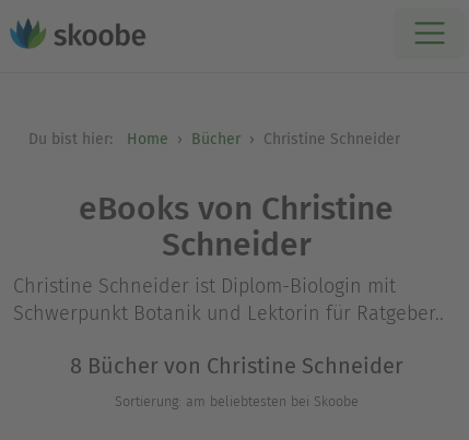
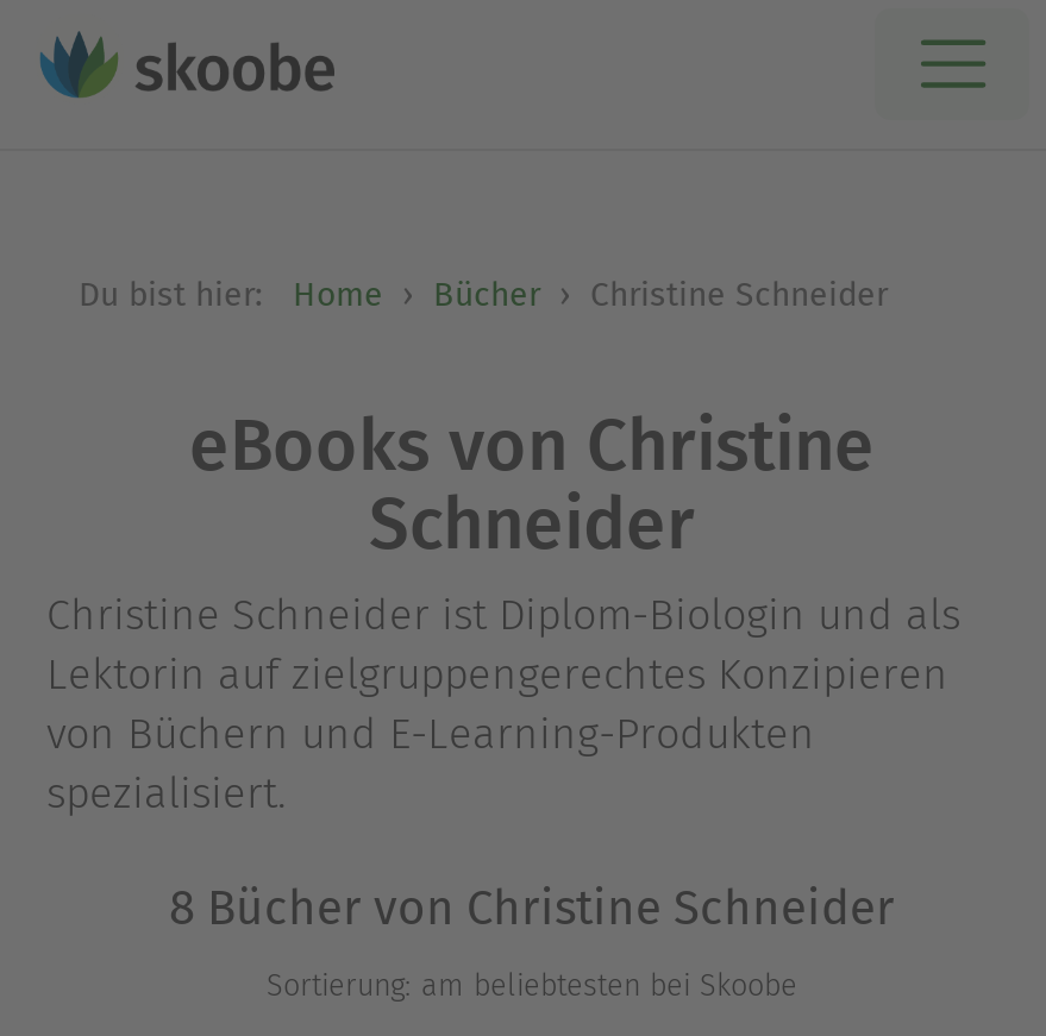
- Christine Schneider ist Diplom-Biologin mit
- Schwerpunkt Botanik und Lektorin für Ratgeber..
+ Christine Schneider ist Diplom-Biologin und als
+ Lektorin auf zielgruppengerechtes Konzipieren
+ von Büchern und E-Learning-Produkten
+ spezialisiert.
